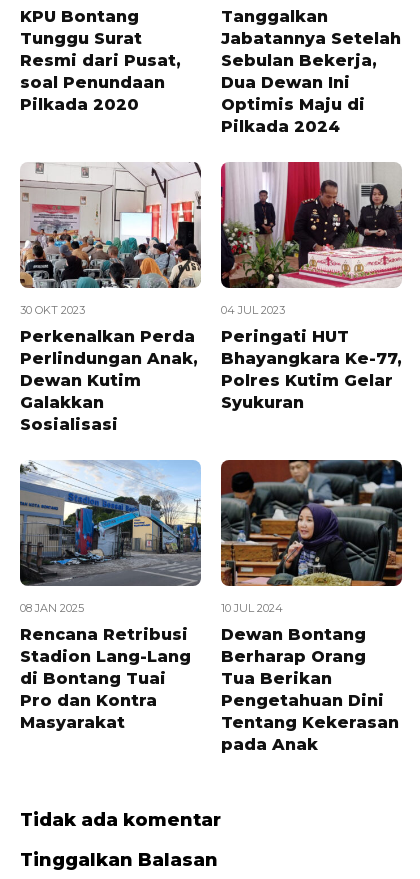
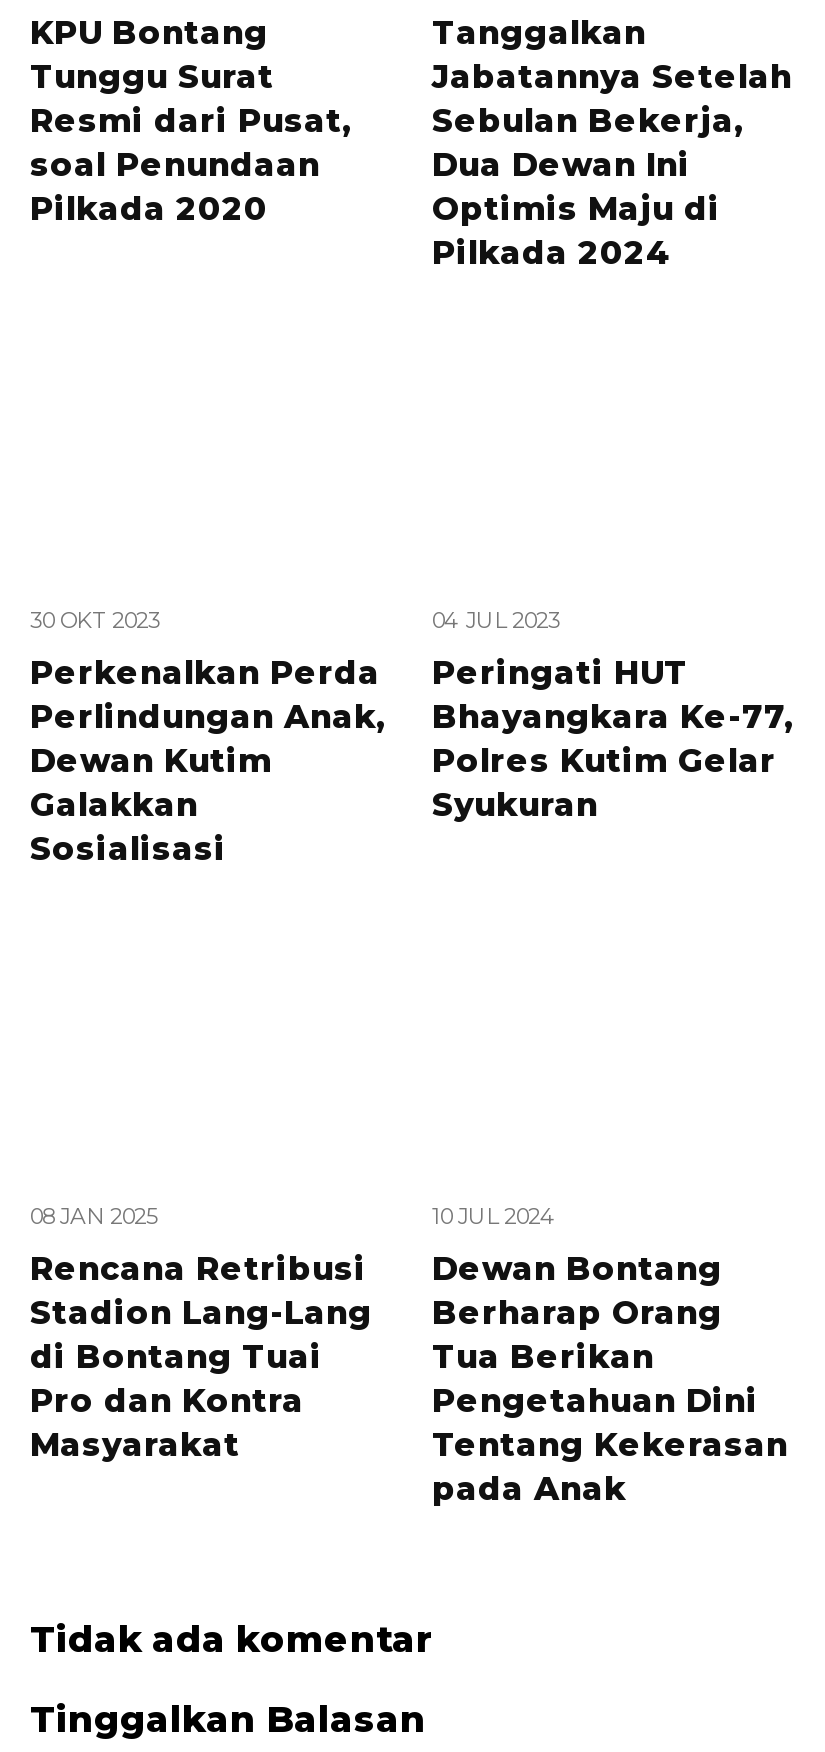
- [image]

- [image]

- [image]

- [image]
